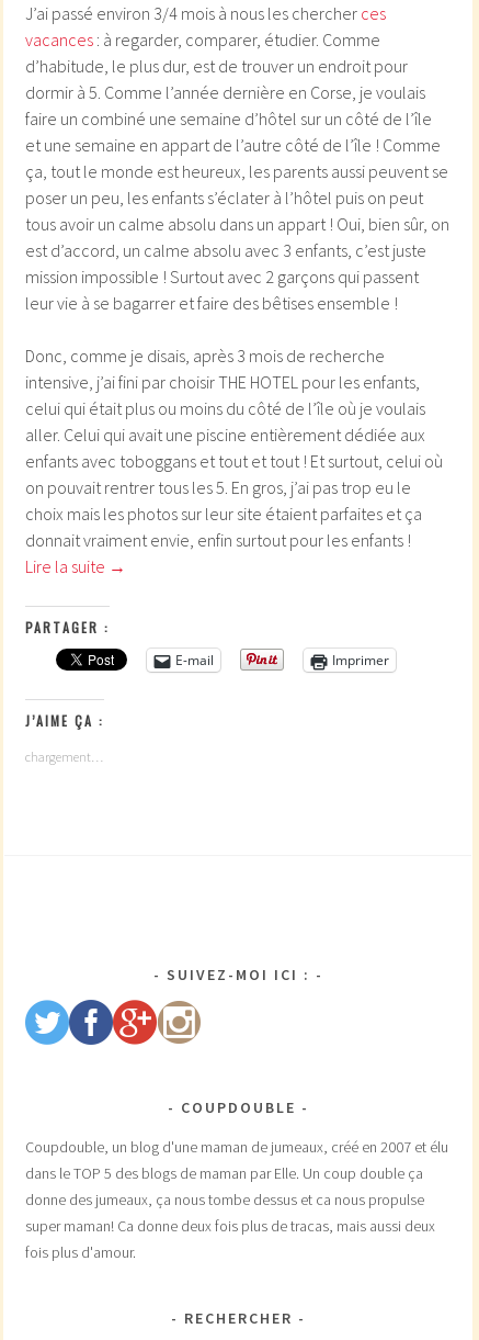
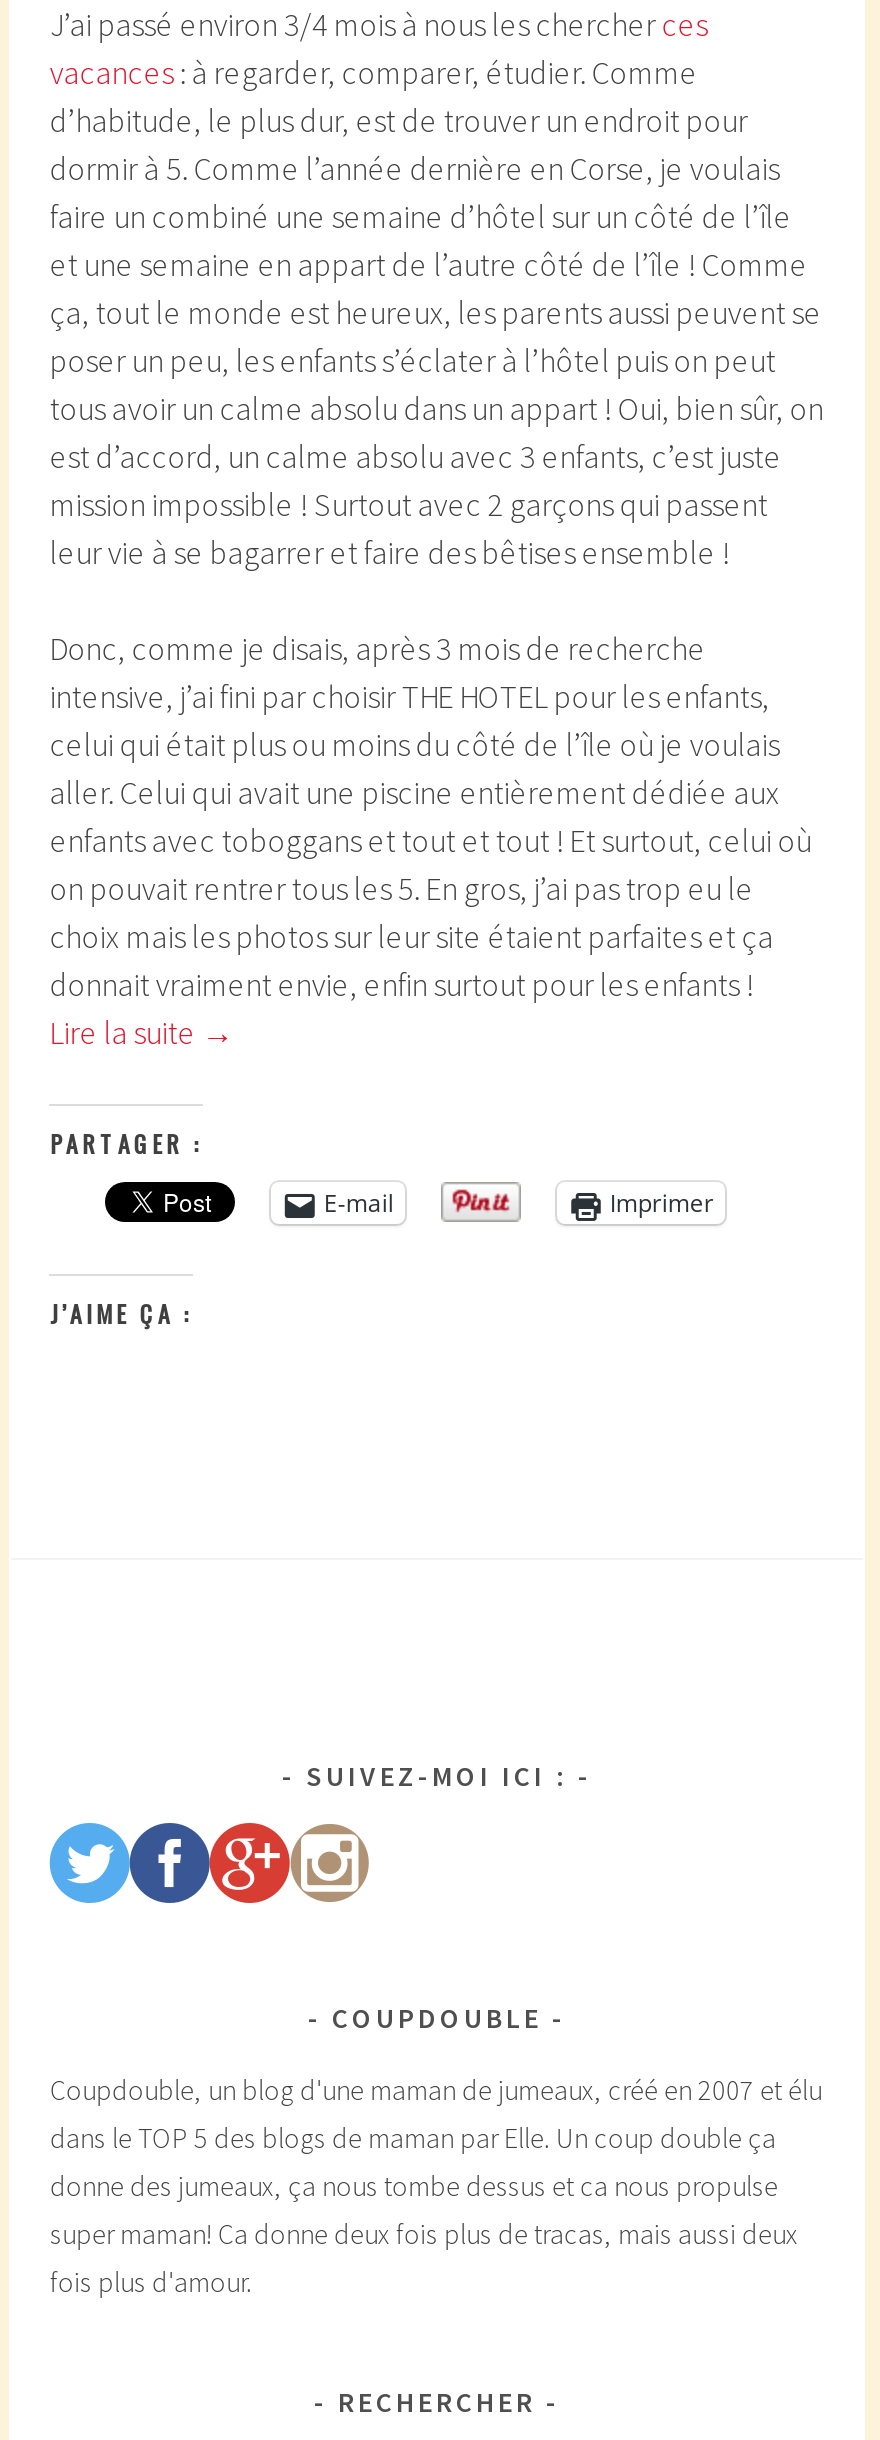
- chargement…
